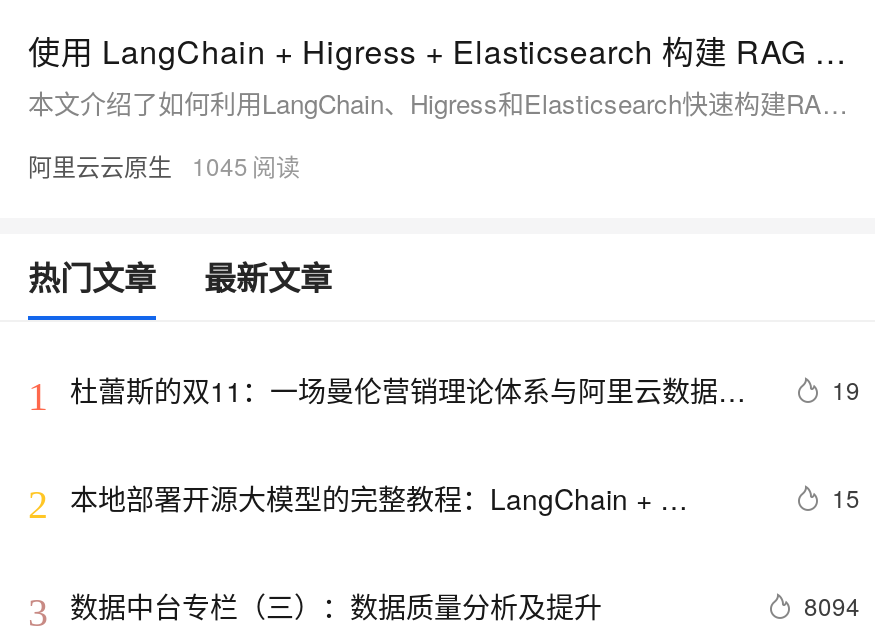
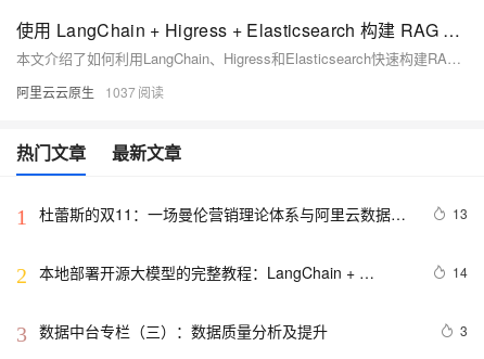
- 阿里云云原生 1045
+ 阿里云云原生 1037

- 19
+ 13

- 15
+ 14

- 8094
+ 3
